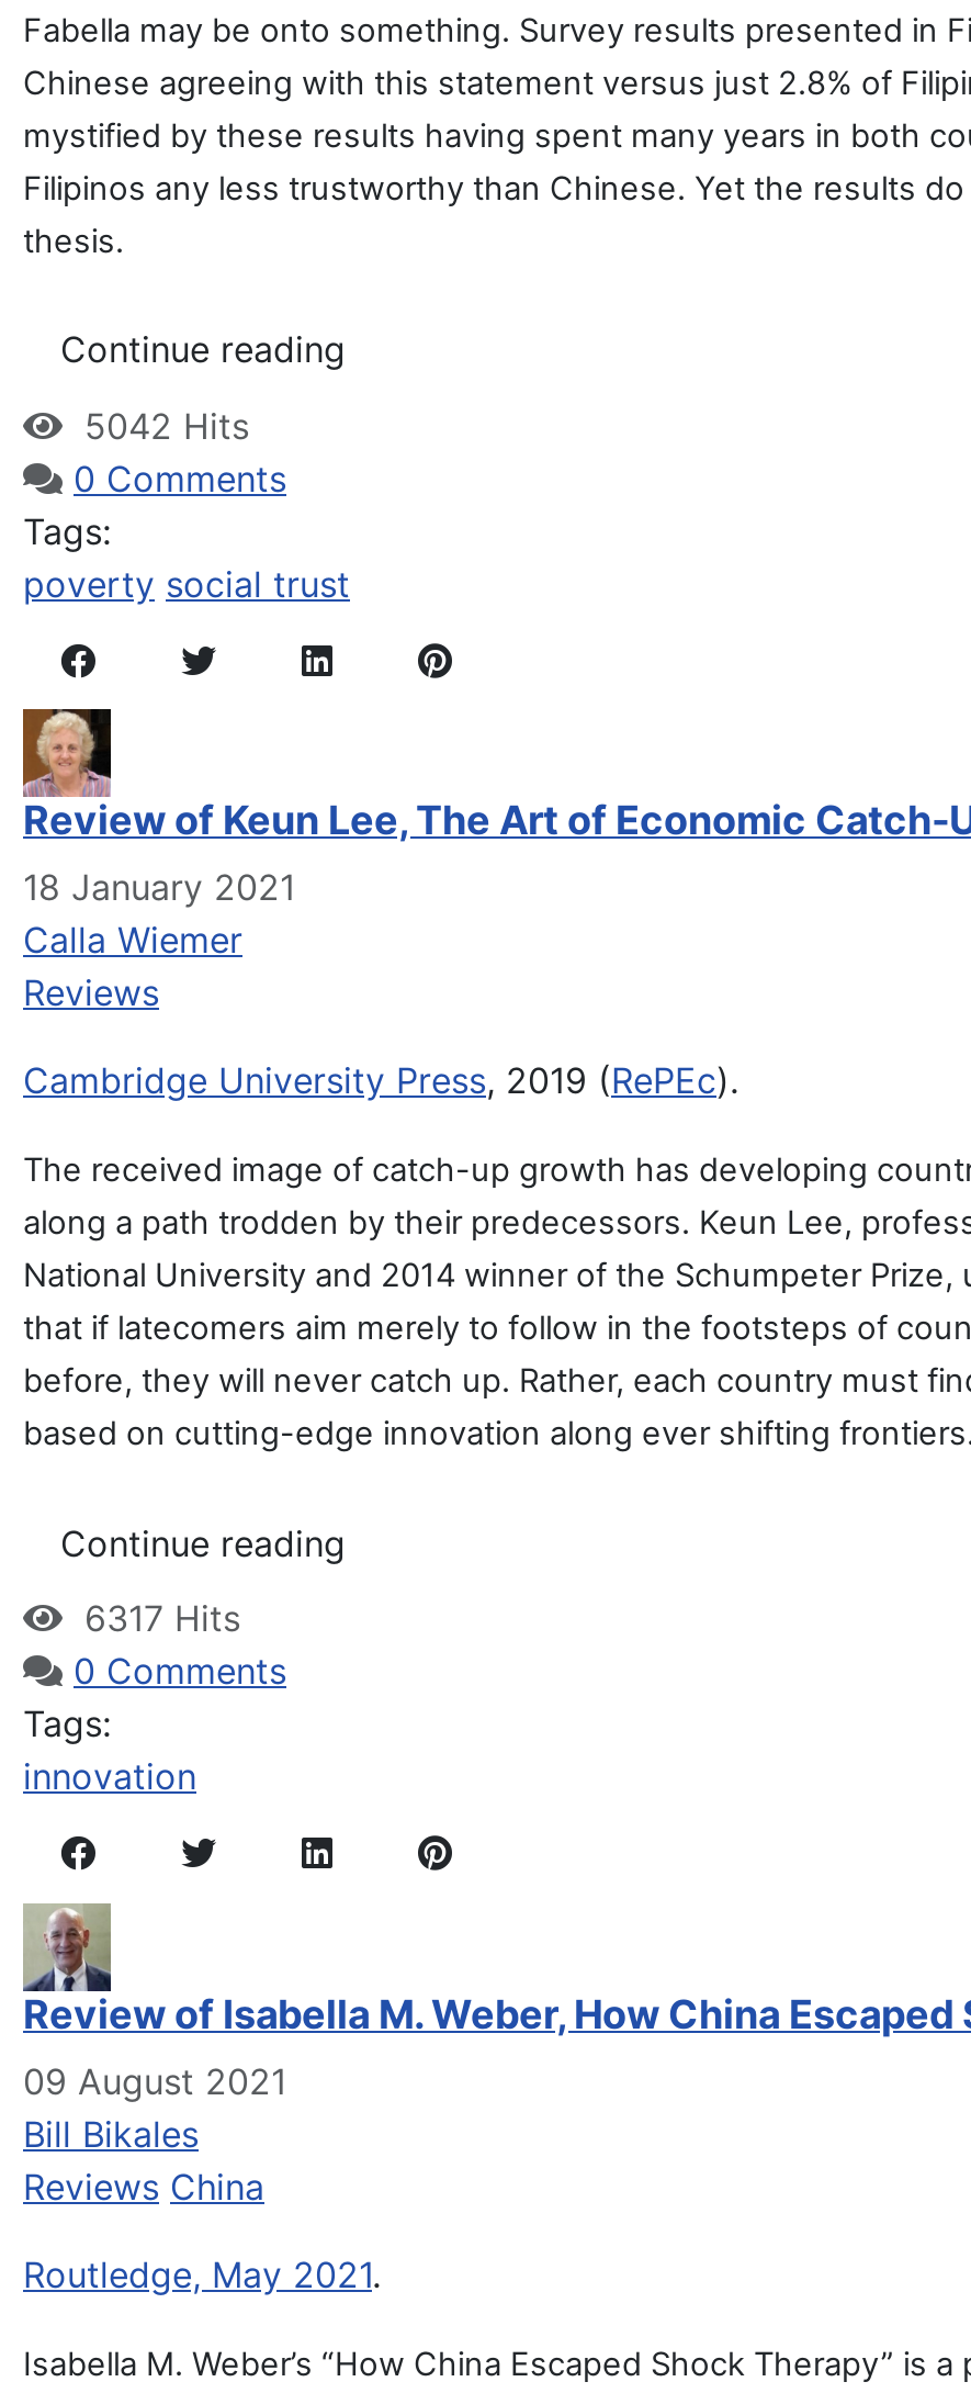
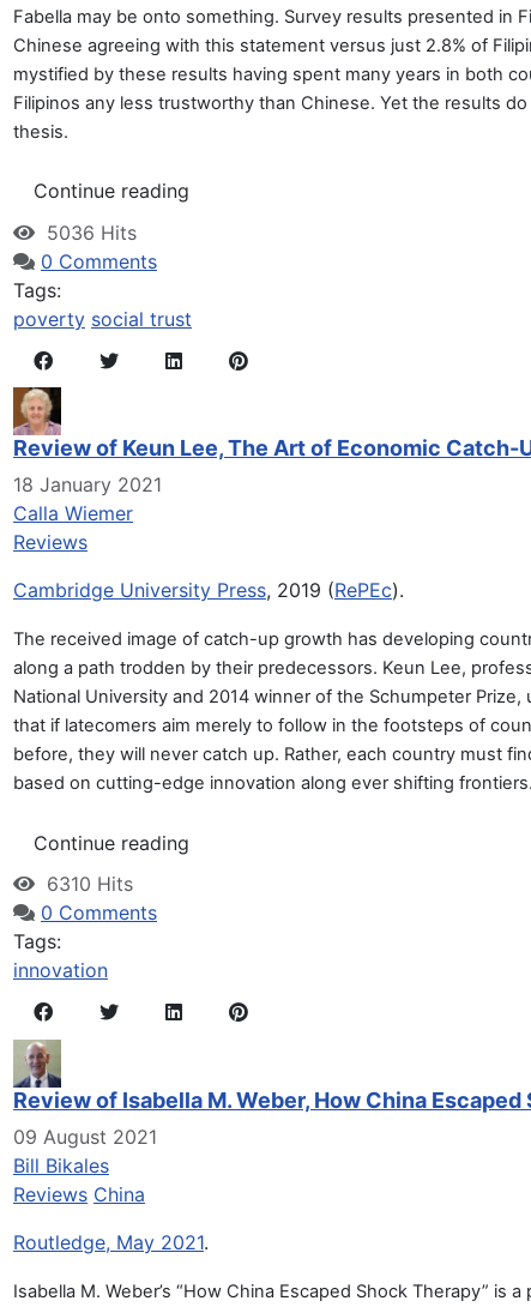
- 5042 Hits
+ 5036 Hits

- 6317 Hits
+ 6310 Hits
